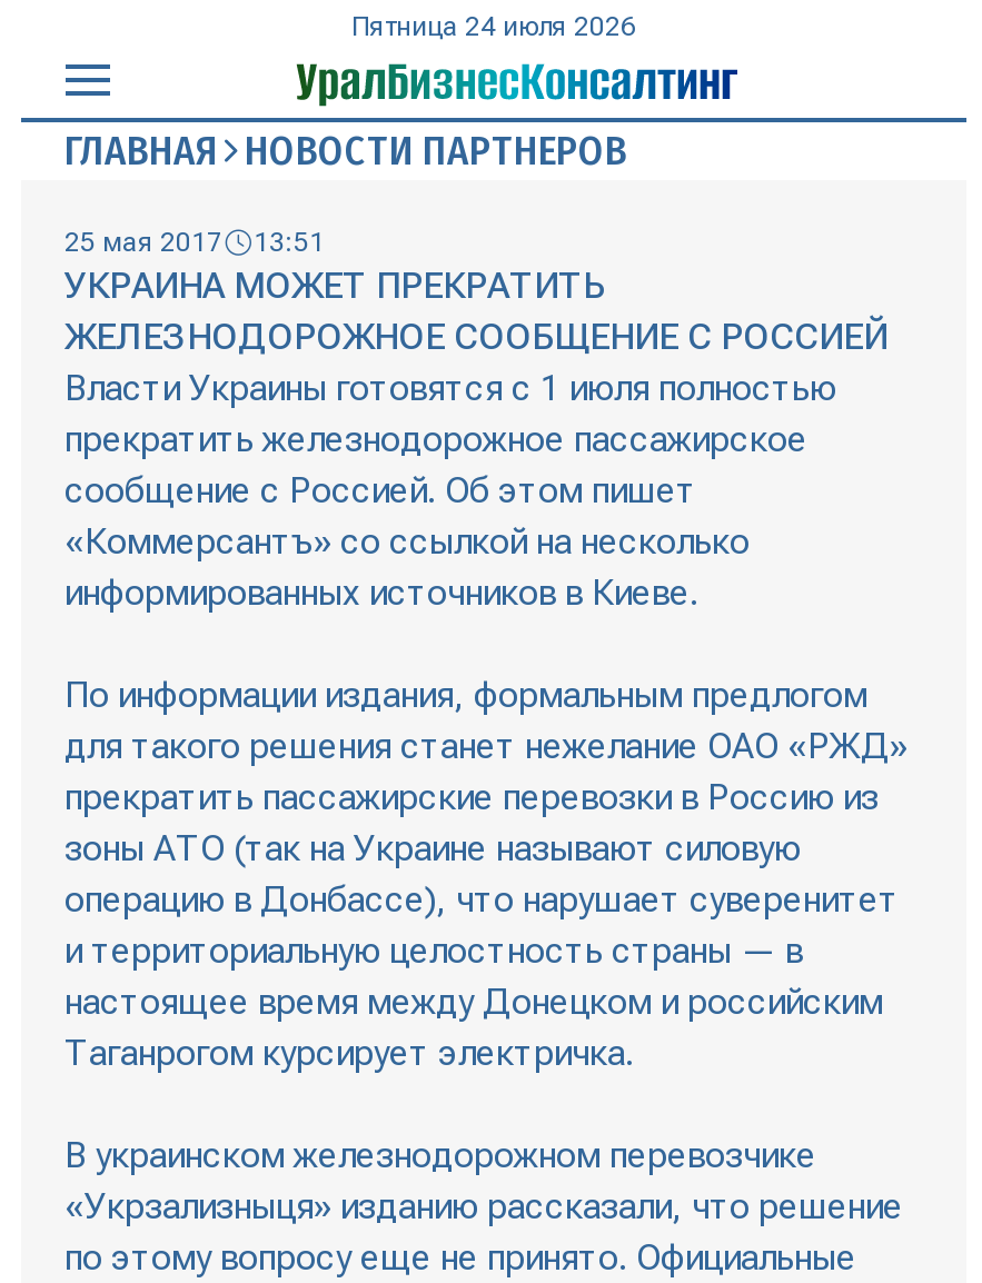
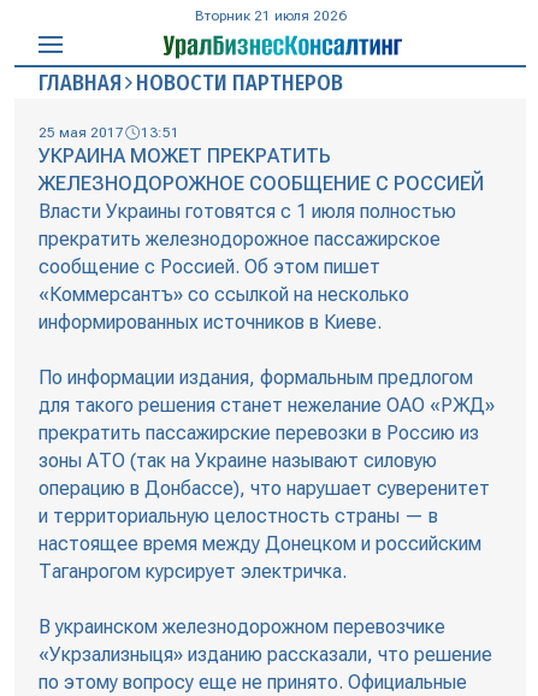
- Пятница 24 июля 2026
+ Вторник 21 июля 2026
